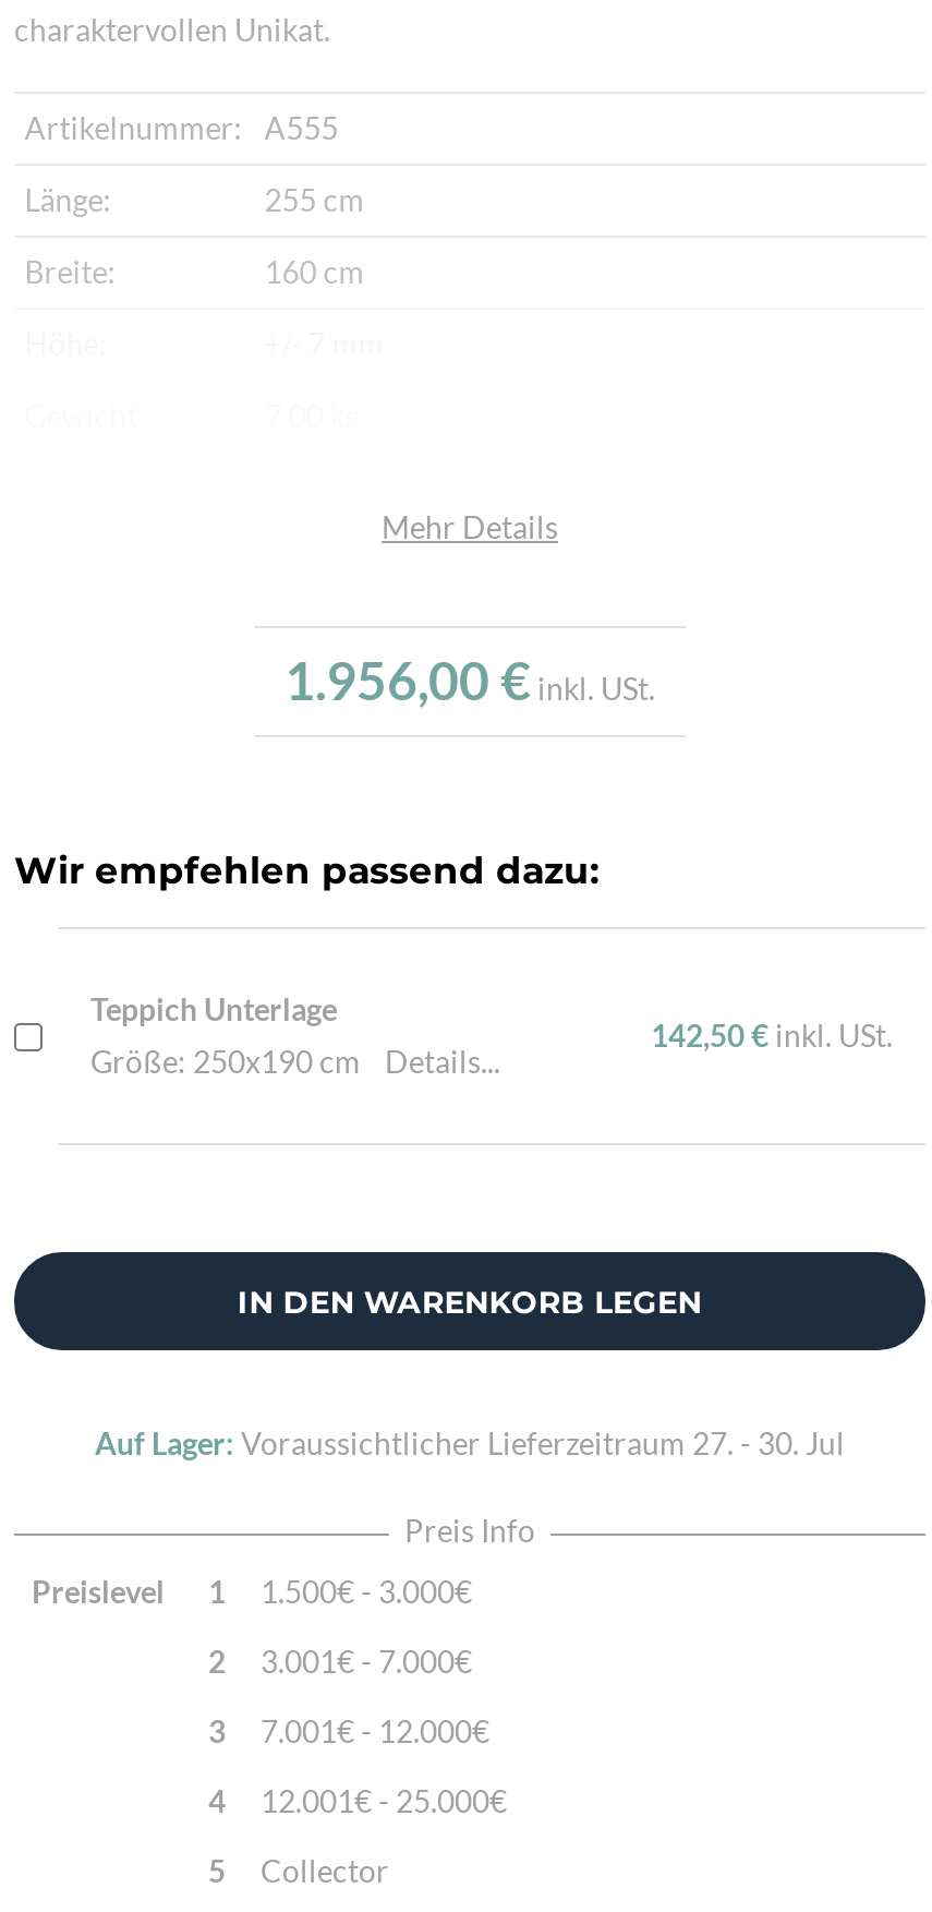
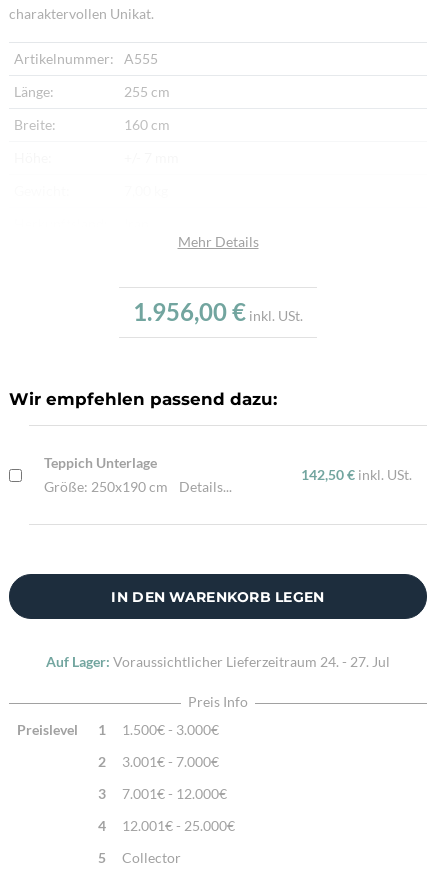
- Auf Lager: Voraussichtlicher Lieferzeitraum 27. - 30. Jul
+ Auf Lager: Voraussichtlicher Lieferzeitraum 24. - 27. Jul
